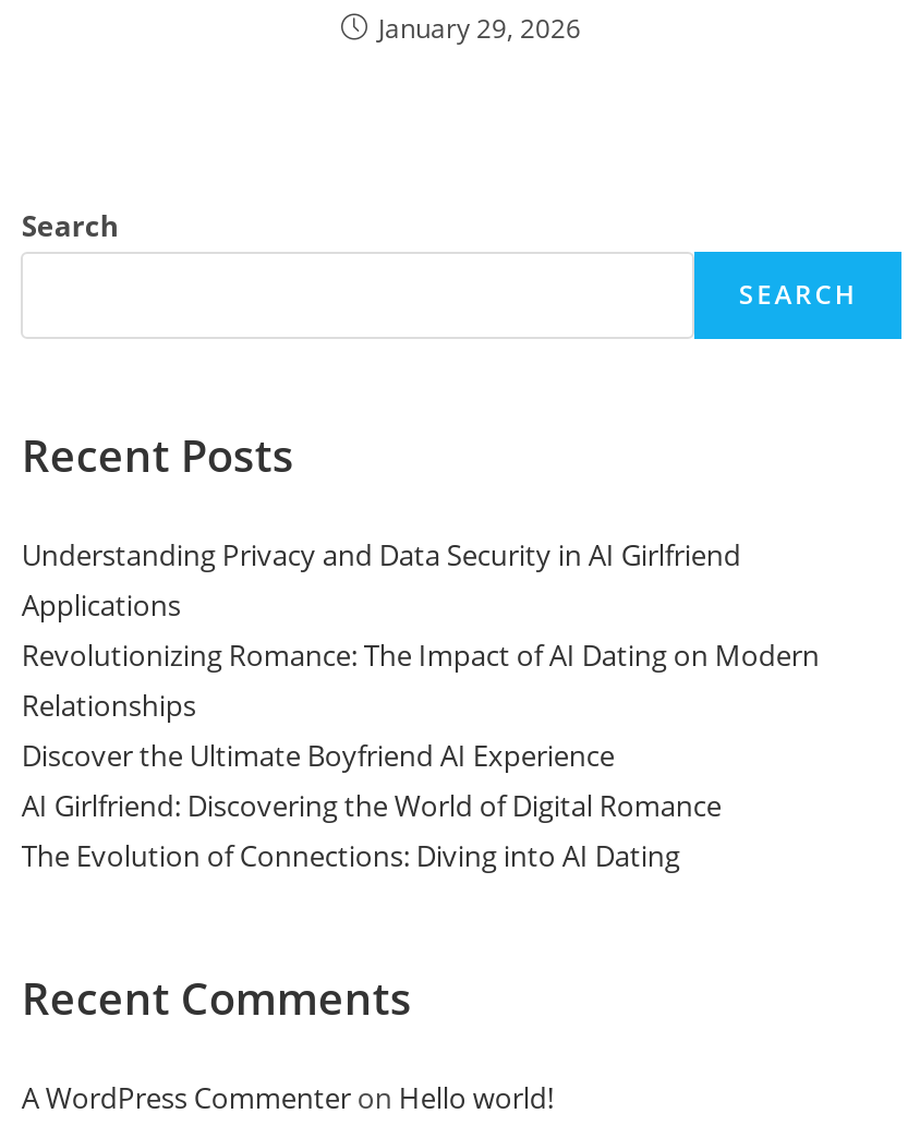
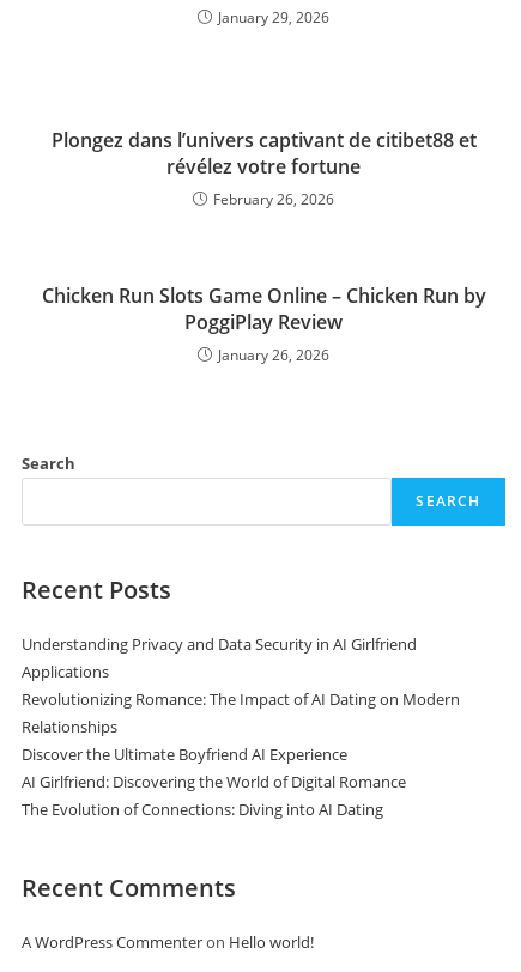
+ Chicken Run Slots Game Online – Chicken Run by
+ PoggiPlay Review
+ January 26, 2026

+ Plongez dans l’univers captivant de citibet88 et
+ révélez votre fortune
+ February 26, 2026
